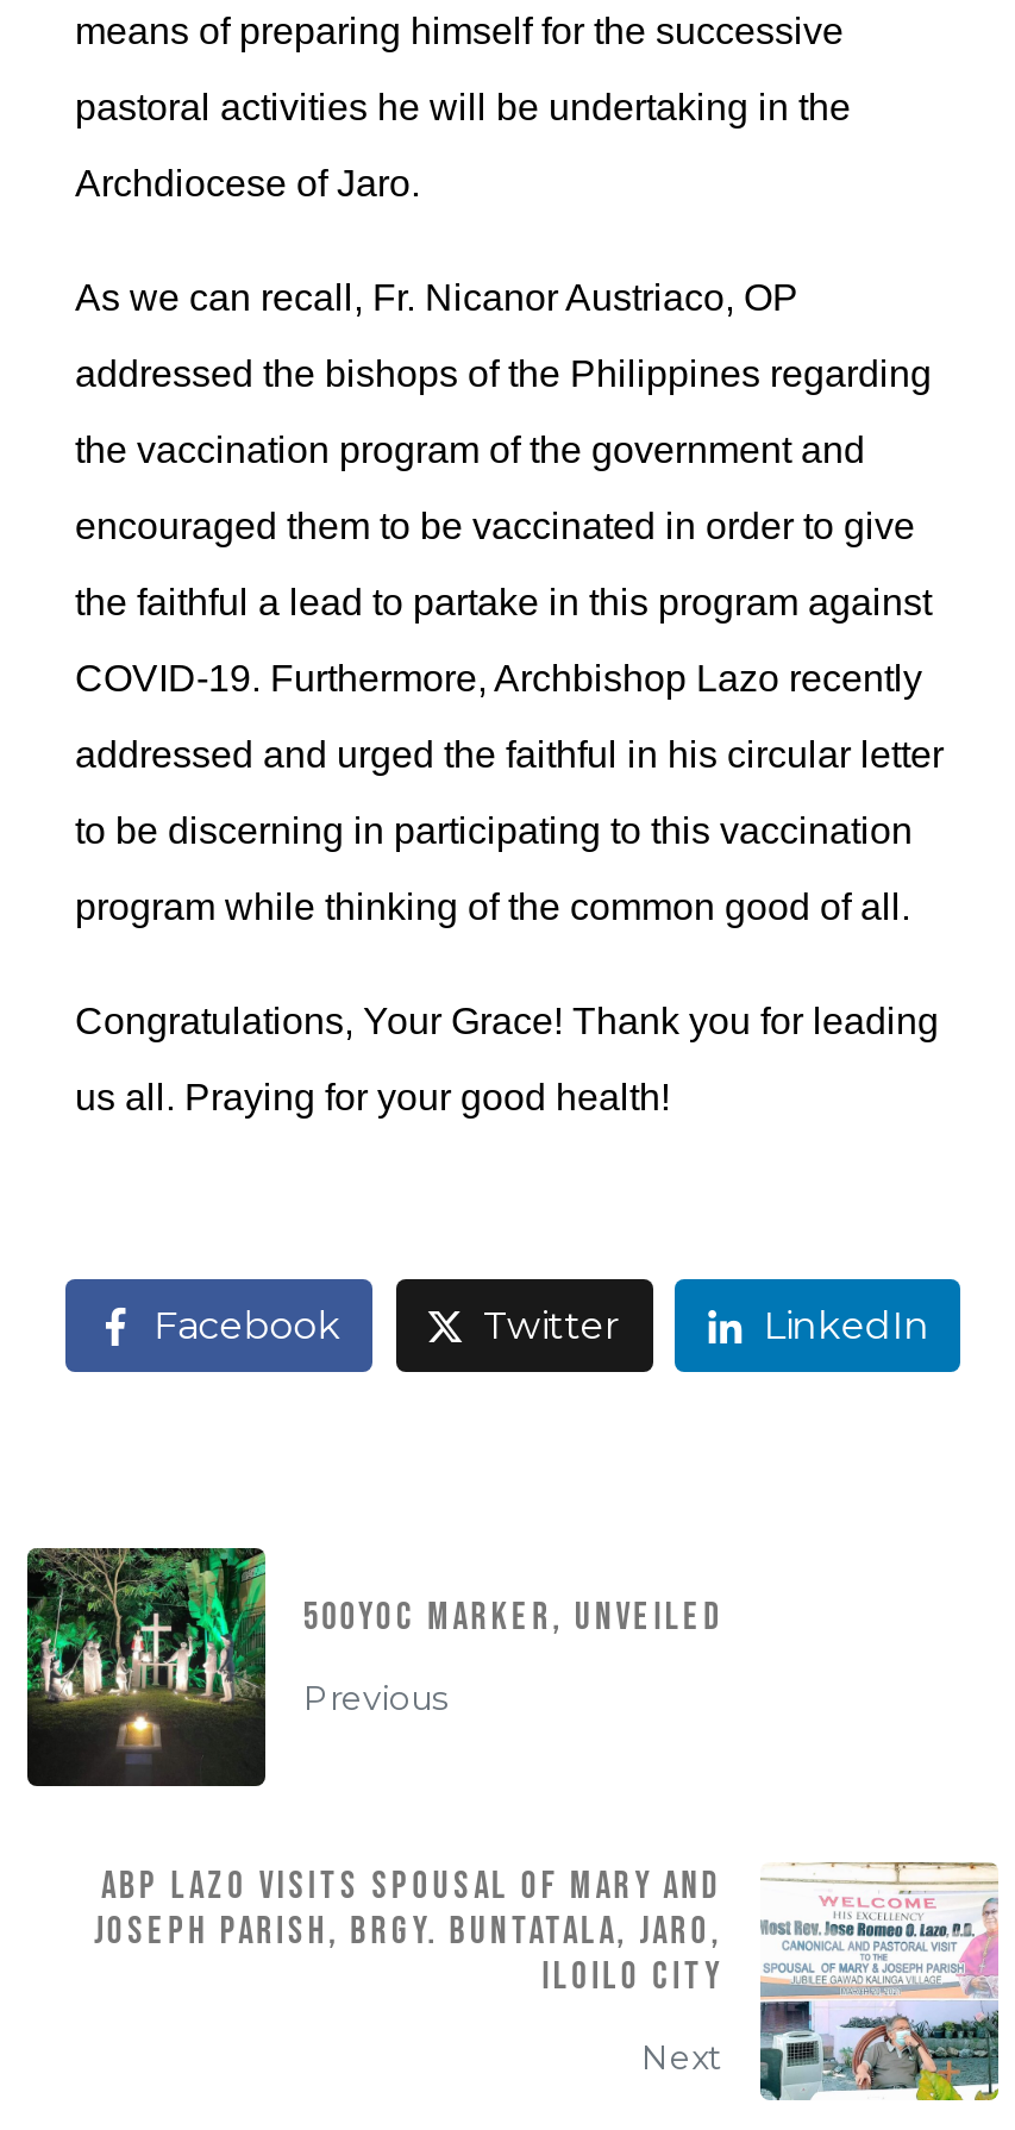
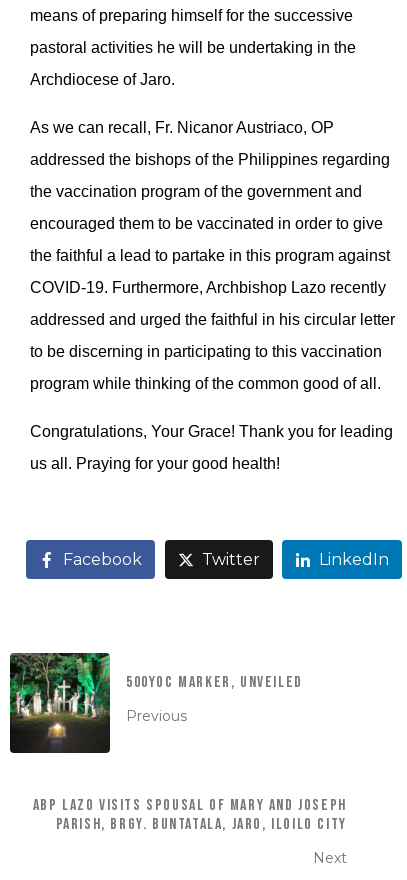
- [image]
